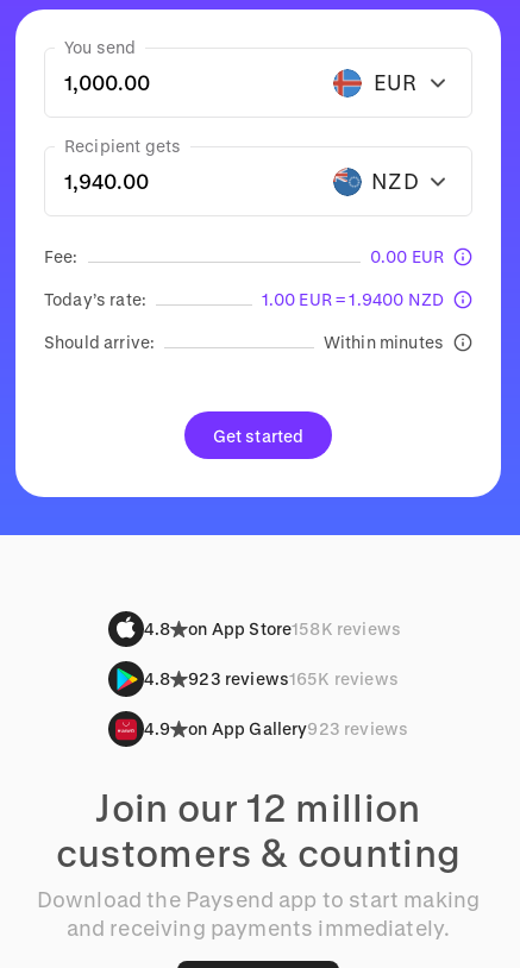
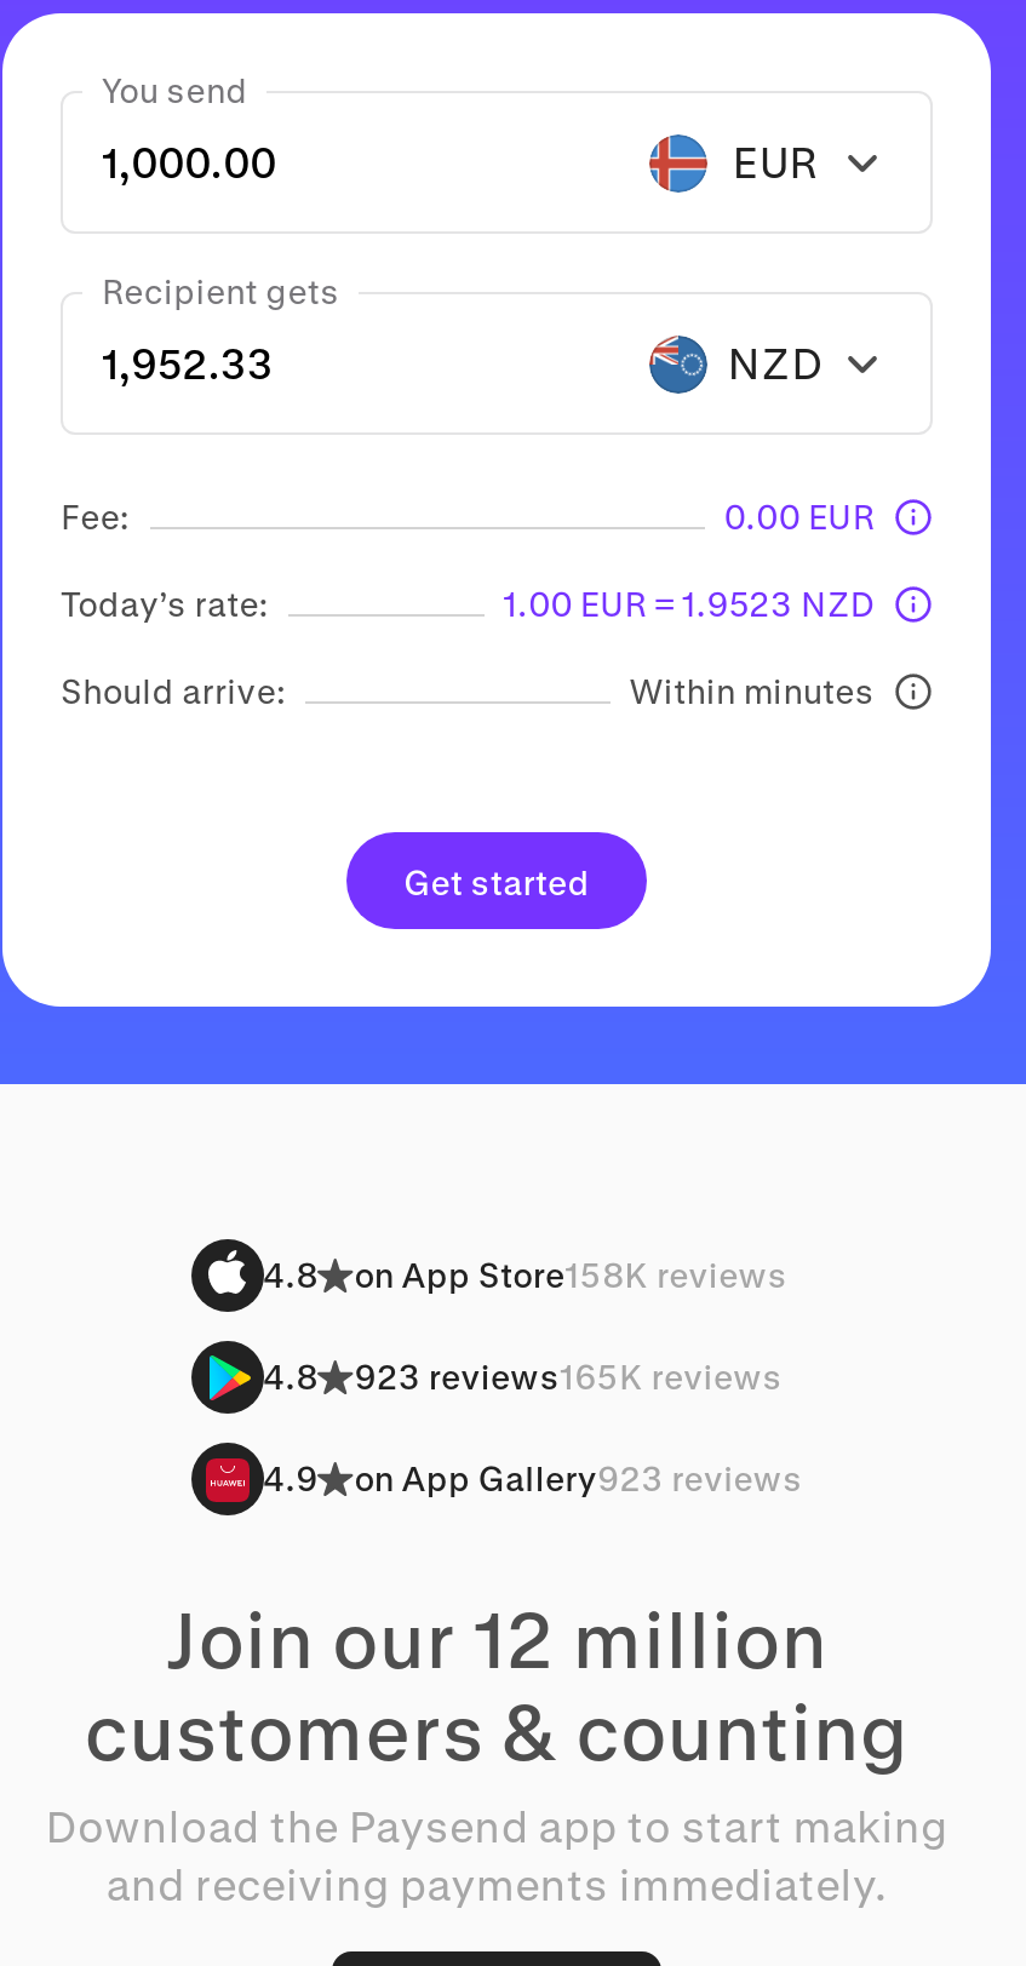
- 1.00 EUR = 1.9400 NZD
+ 1.00 EUR = 1.9523 NZD
